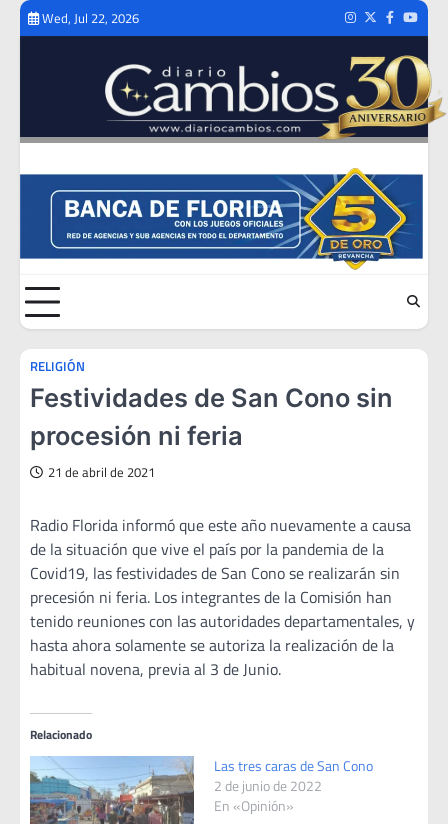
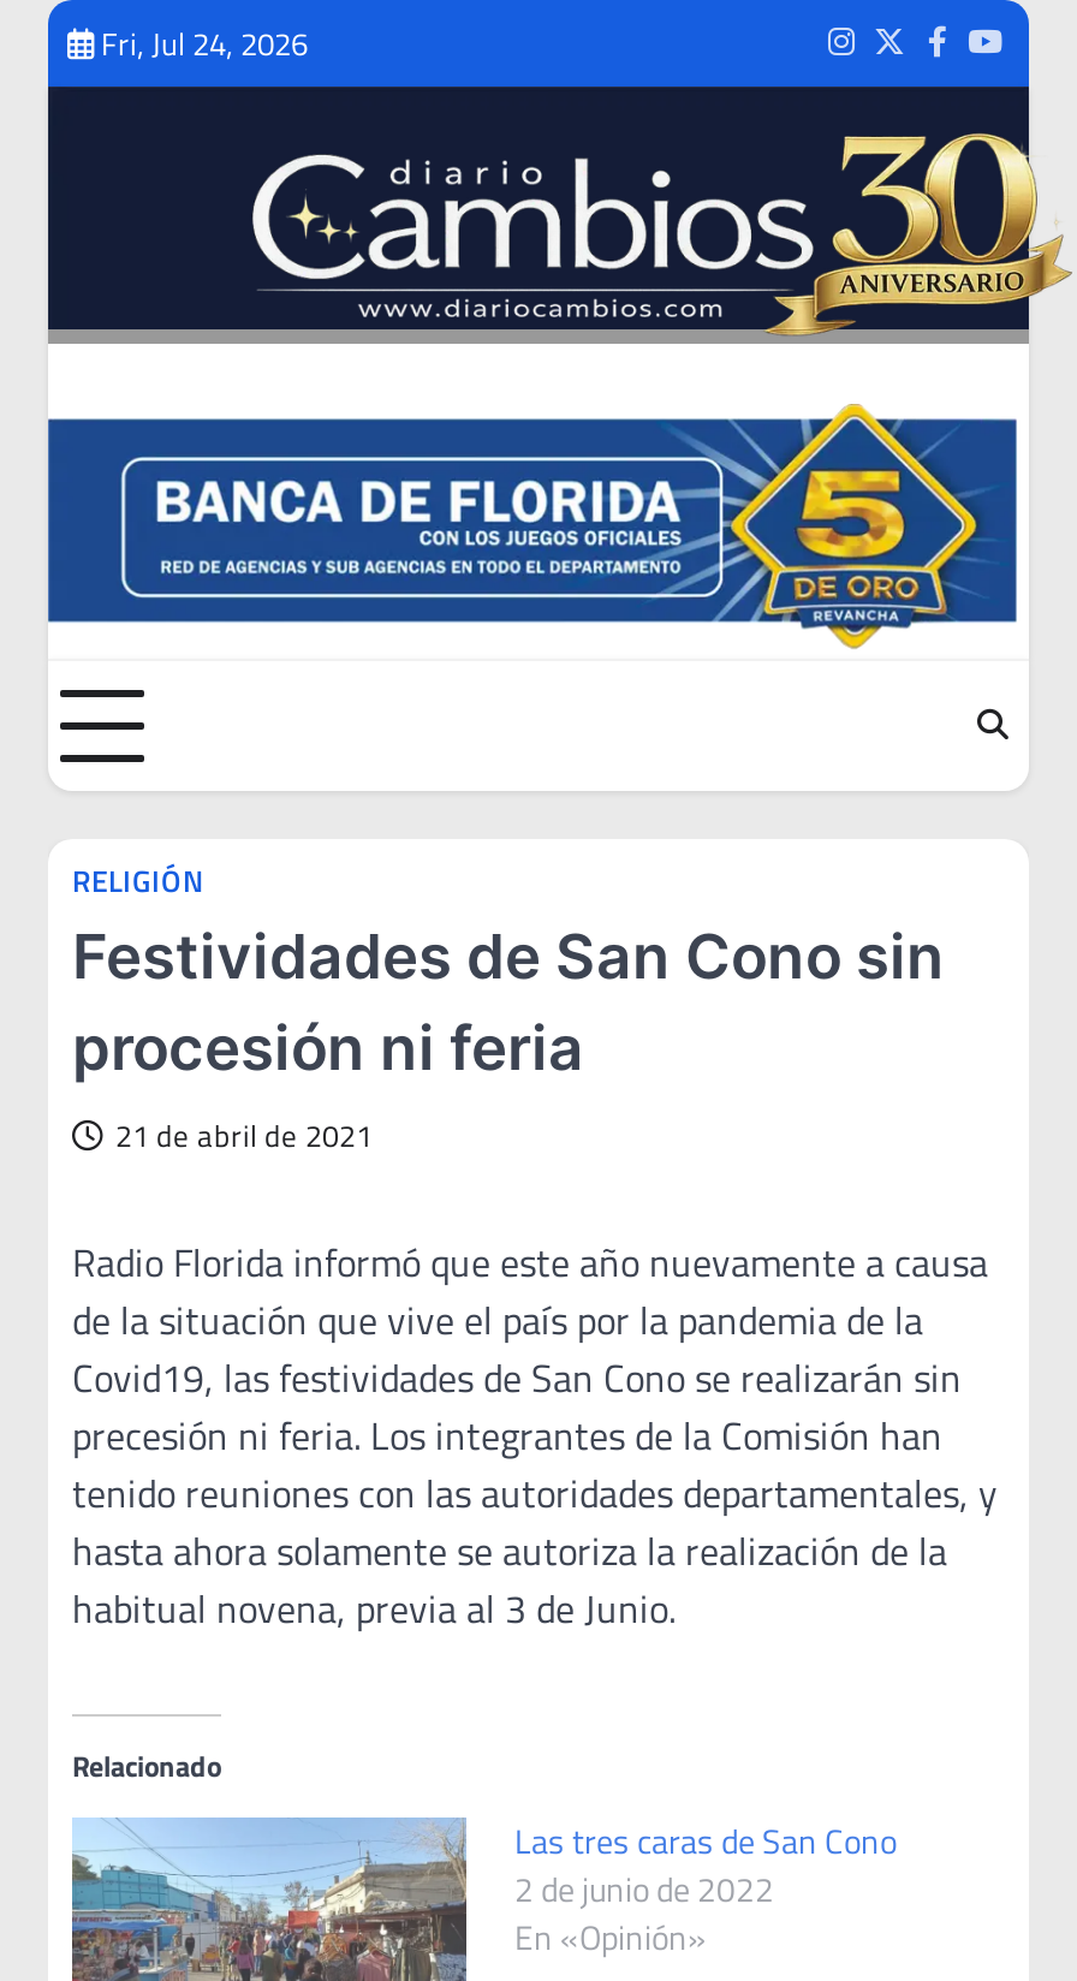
- Wed, Jul 22, 2026
+ Fri, Jul 24, 2026
